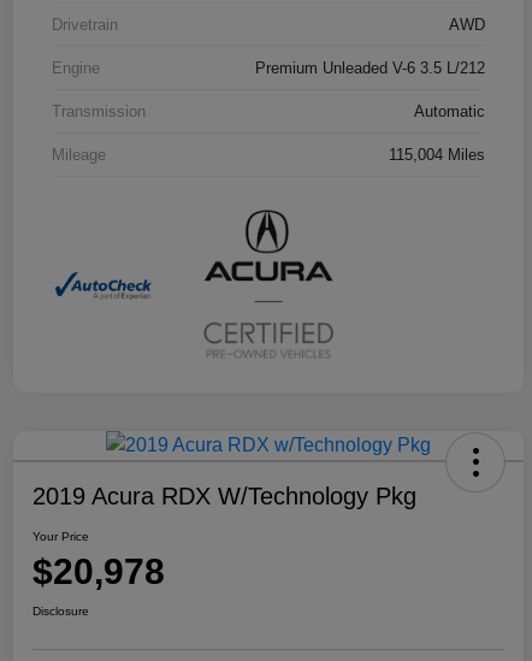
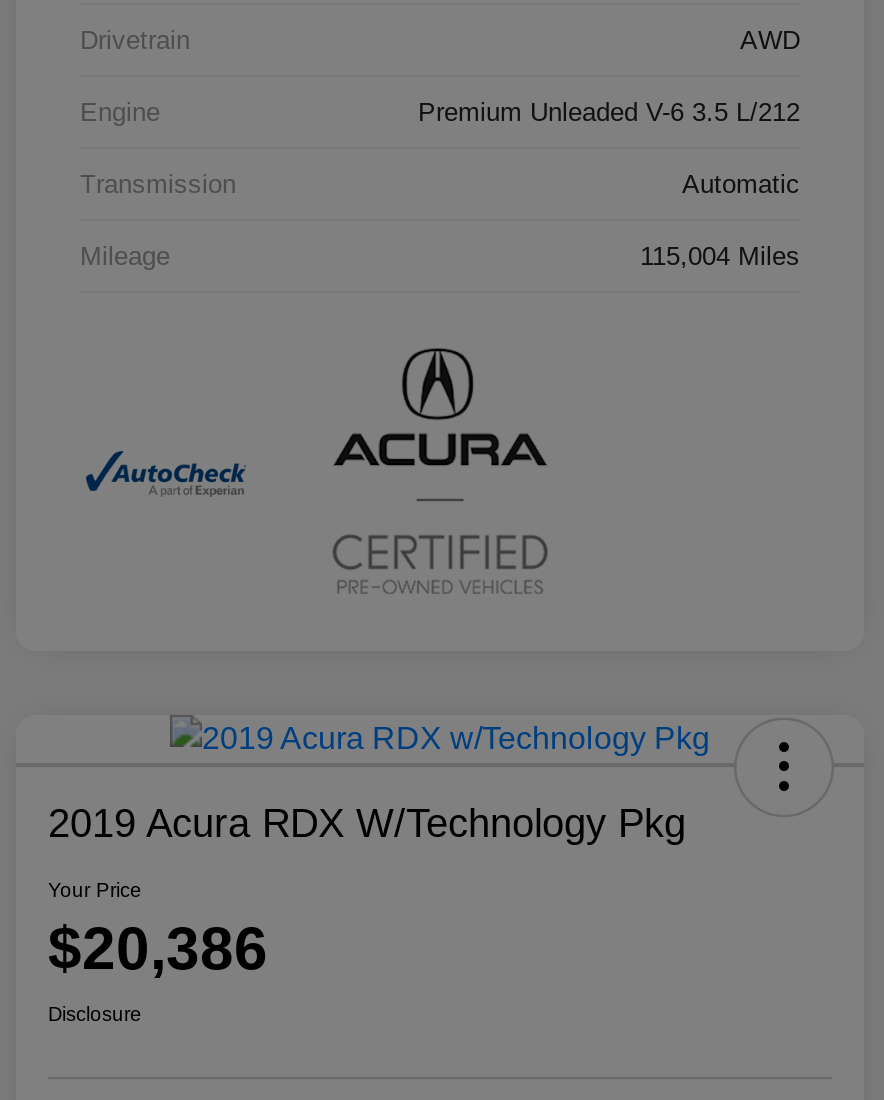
- $20,978
+ $20,386
